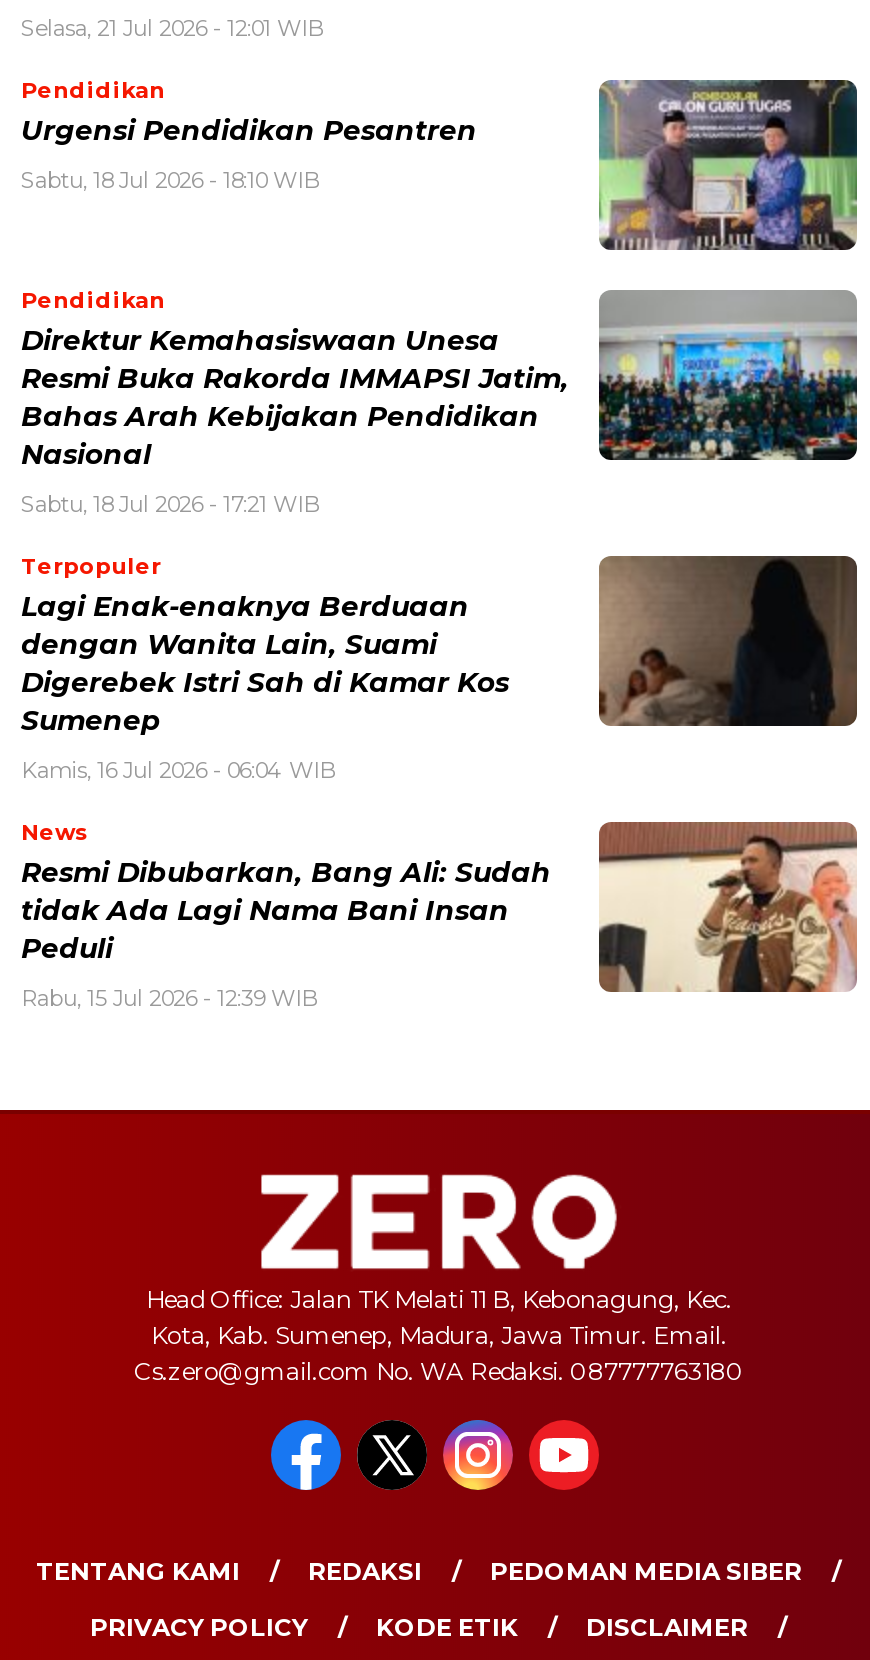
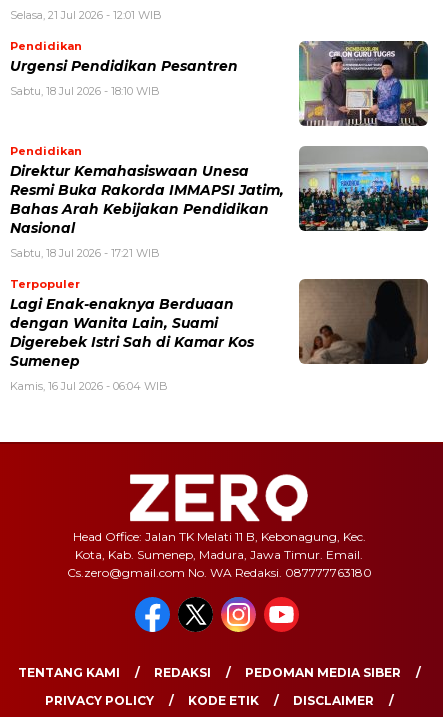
- [image]
- News
- Resmi Dibubarkan, Bang Ali: Sudah
- tidak Ada Lagi Nama Bani Insan
- Peduli
- Rabu, 15 Jul 2026 - 12:39 WIB
